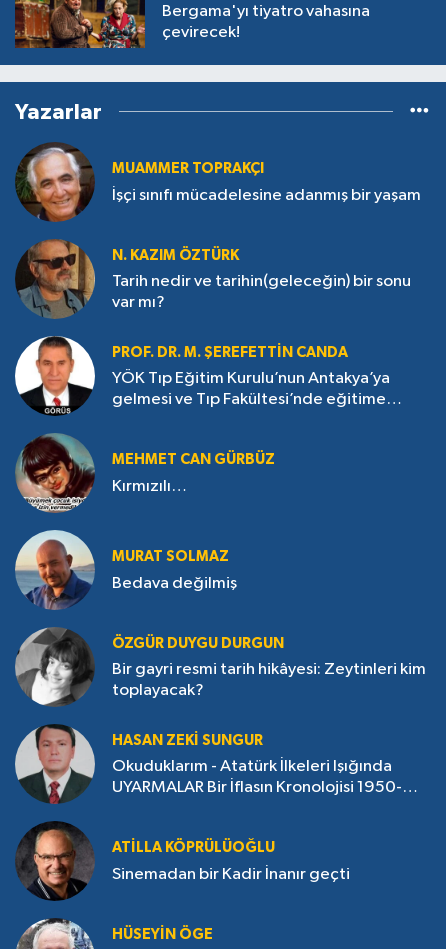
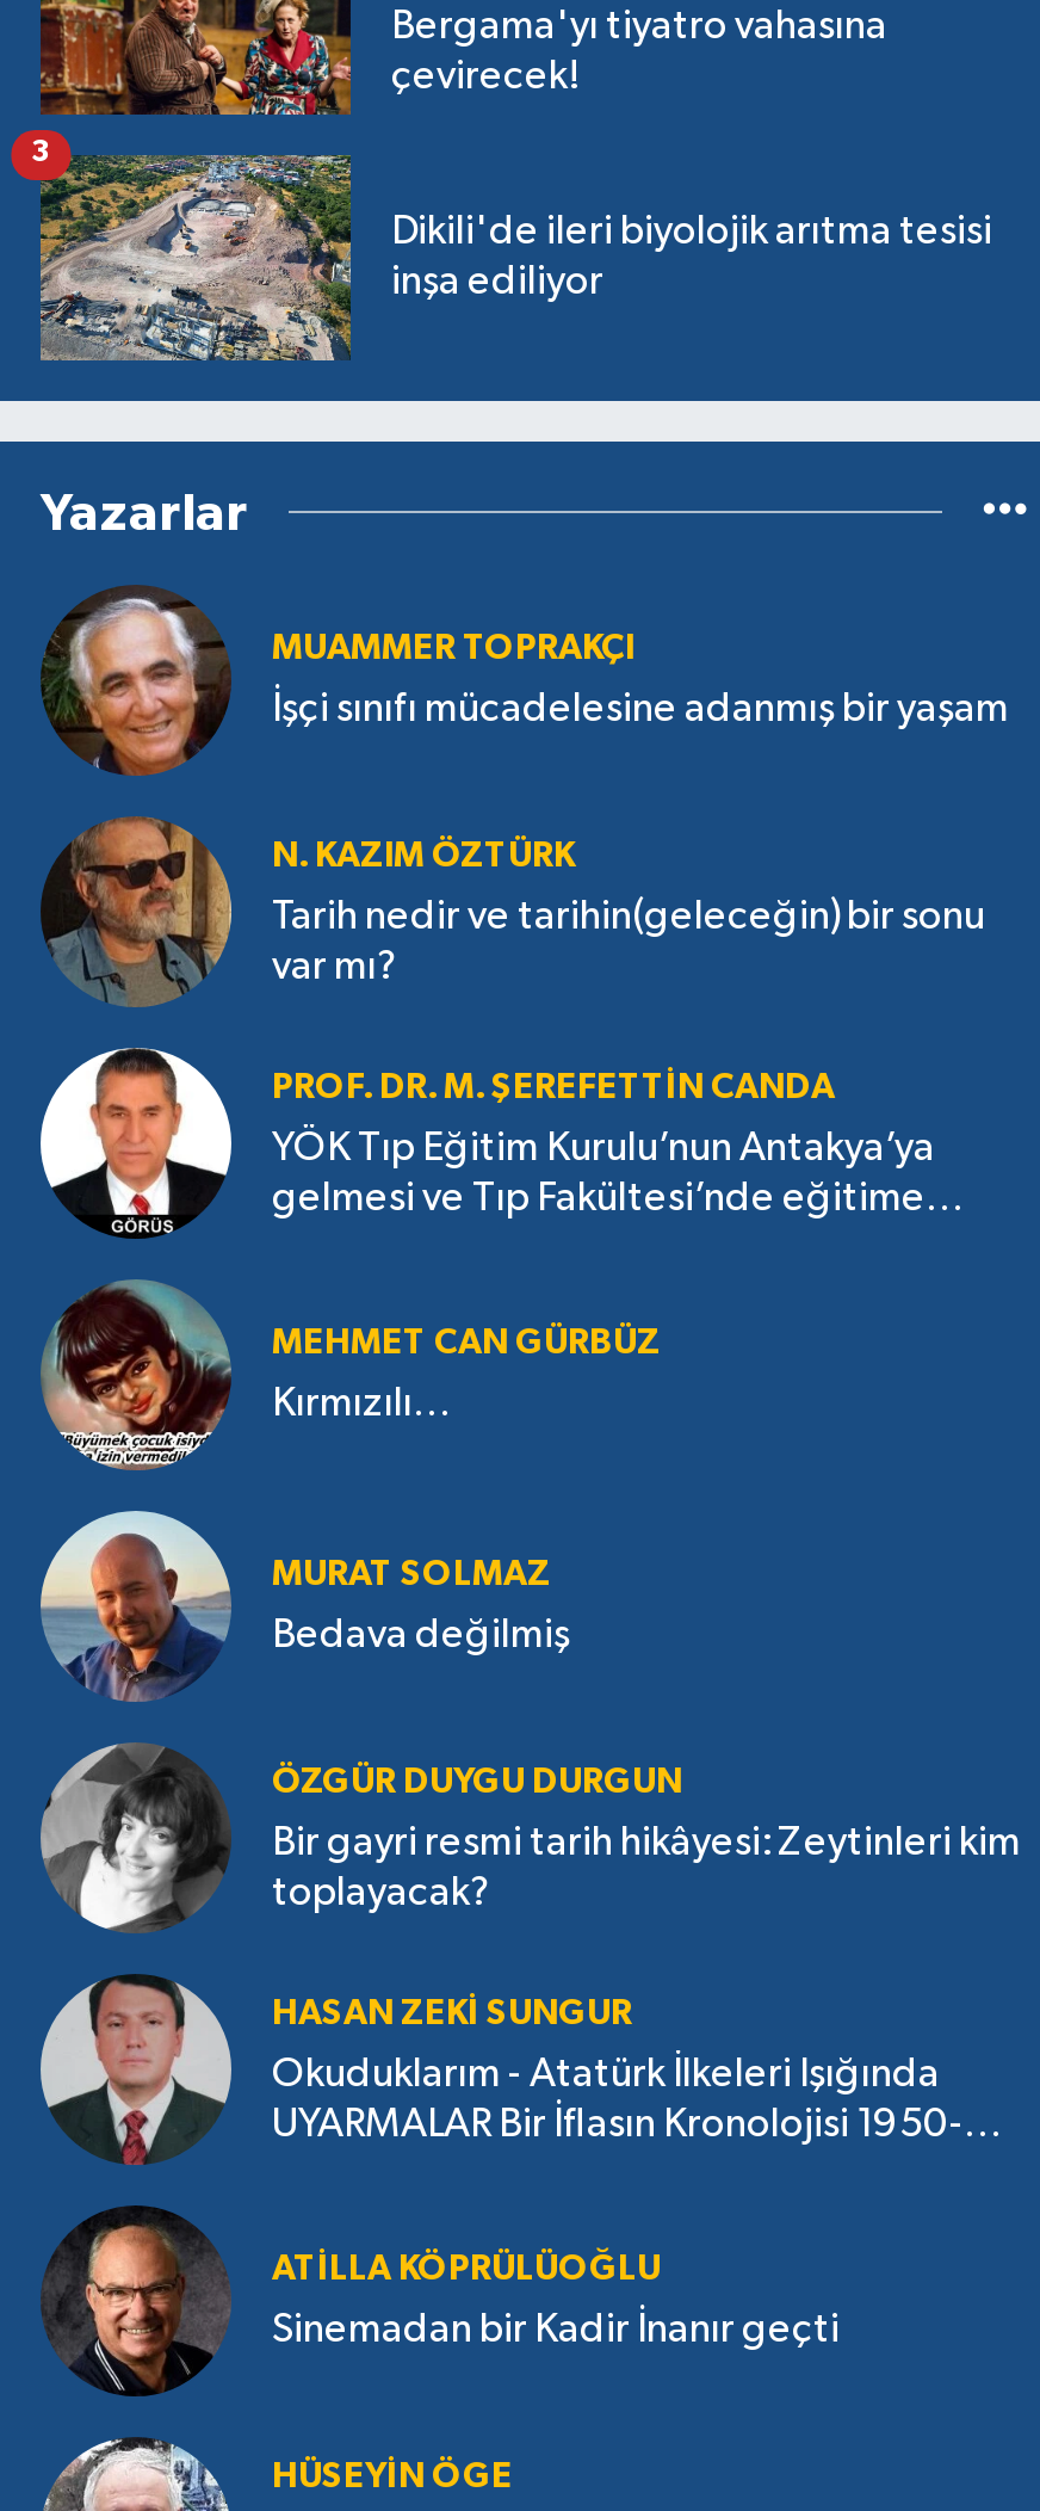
+ [image]
+ 3

+ Dikili'de ileri biyolojik arıtma tesisi
+ inşa ediliyor
